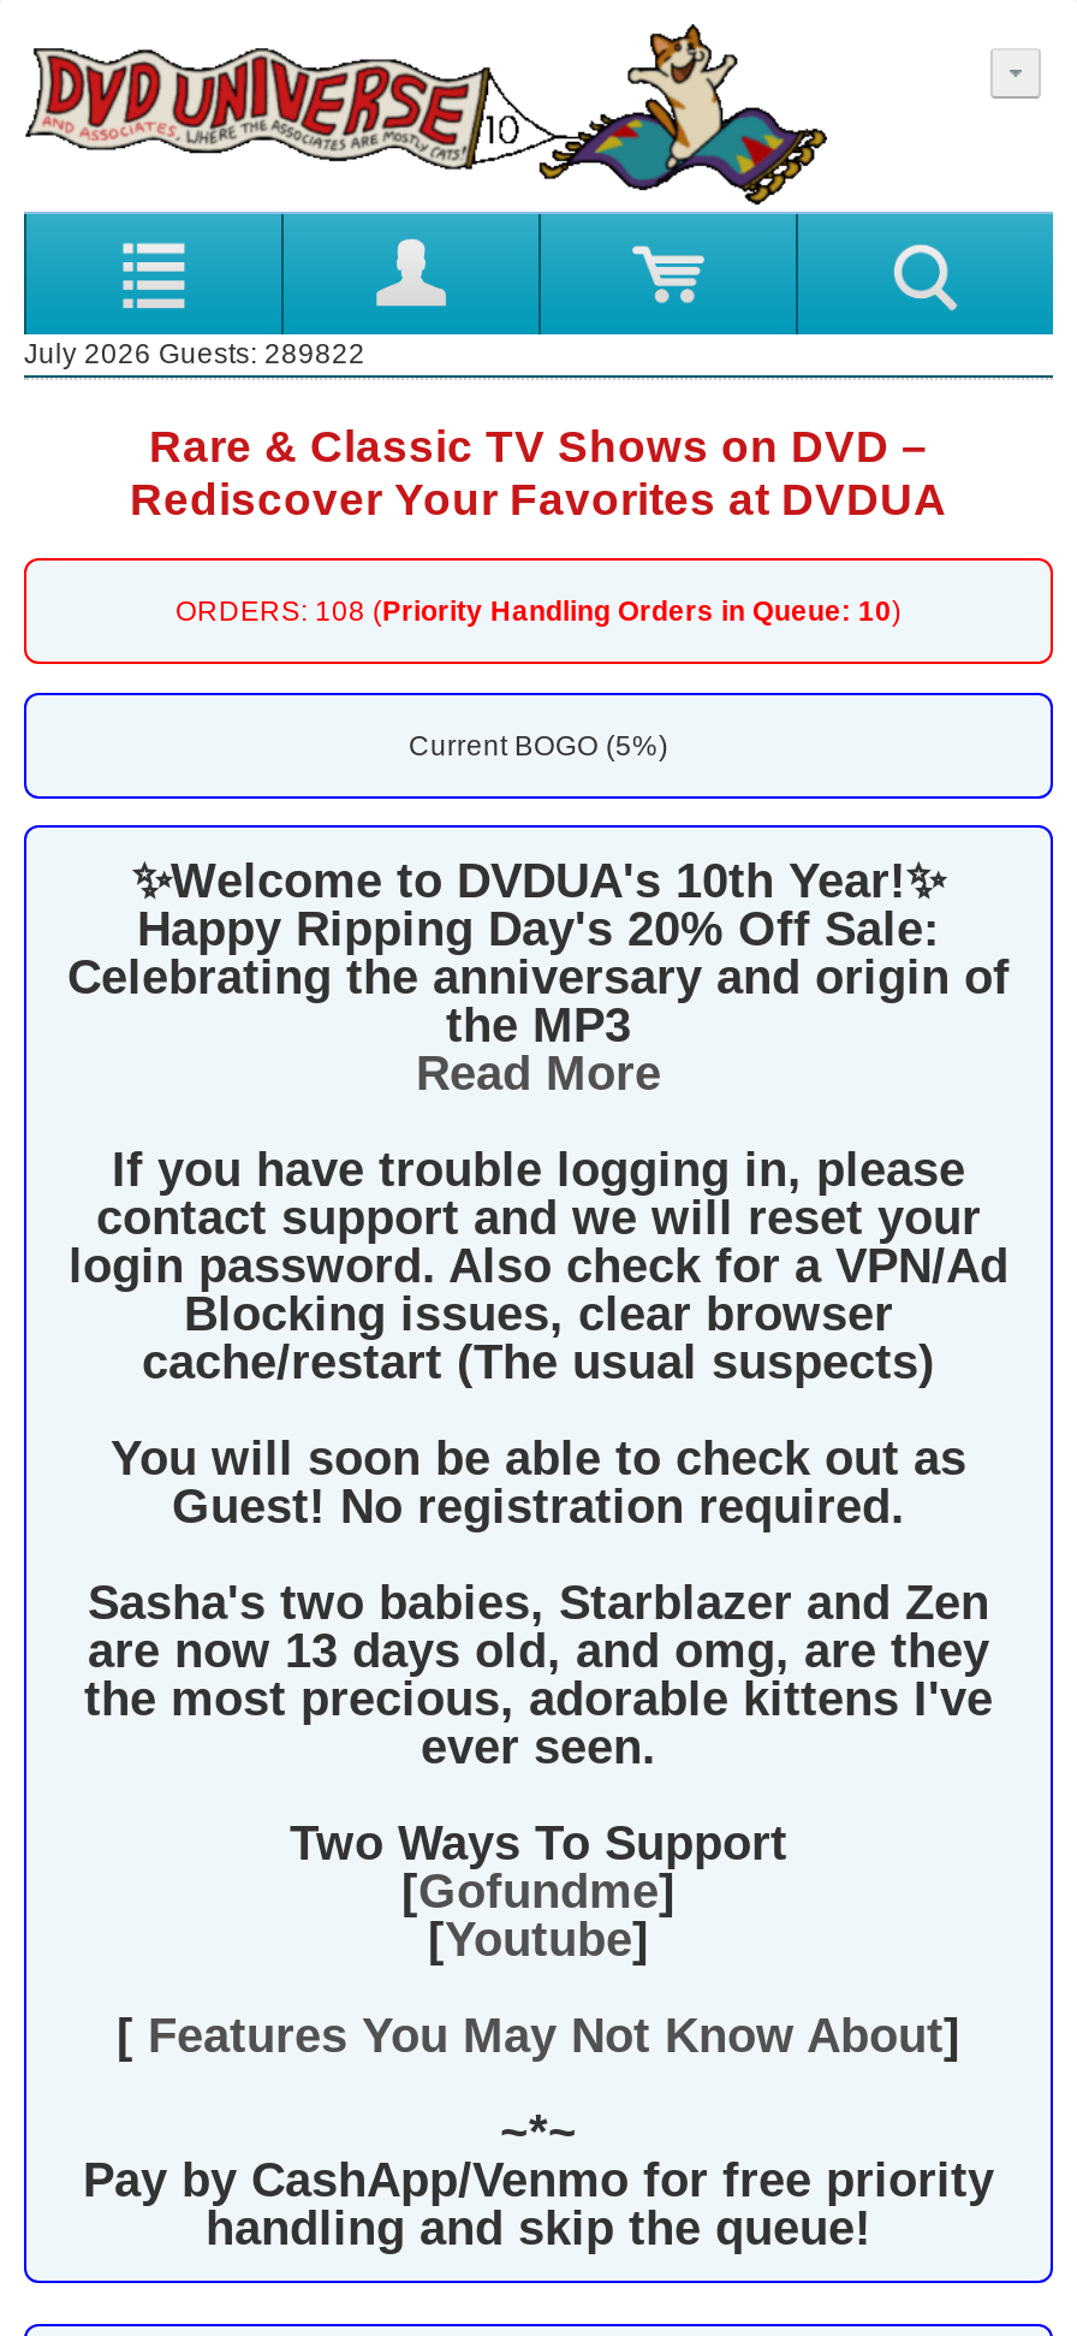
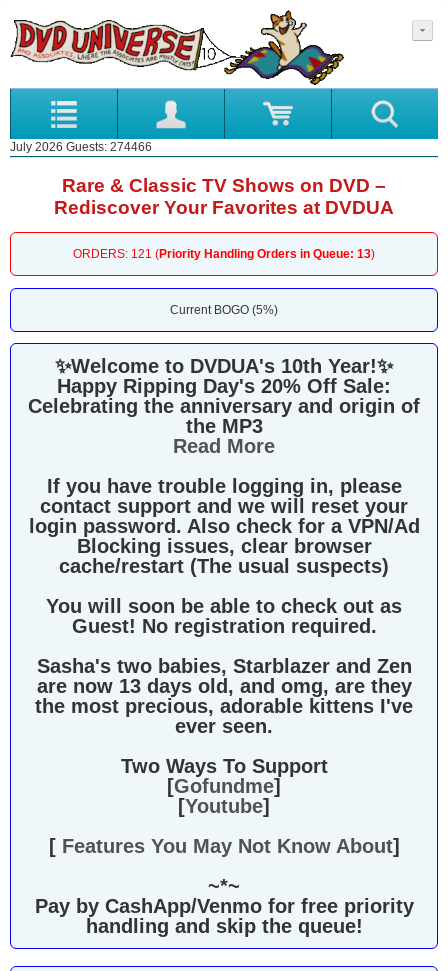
- July 2026 Guests: 289822
+ July 2026 Guests: 274466

- ORDERS: 108 (Priority Handling Orders in Queue: 10)
+ ORDERS: 121 (Priority Handling Orders in Queue: 13)
